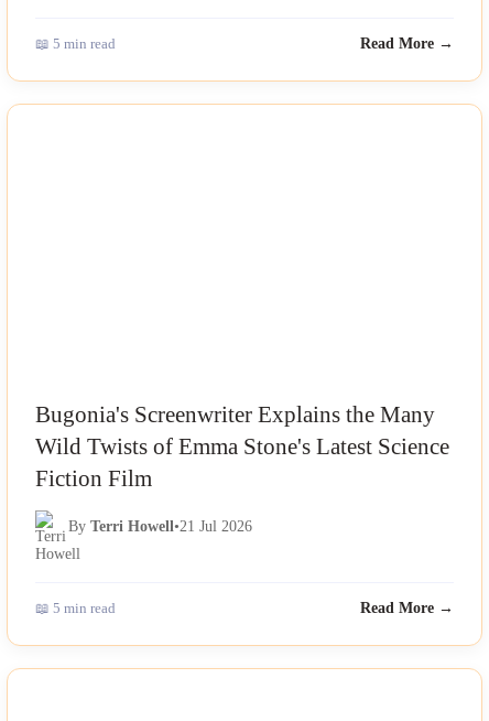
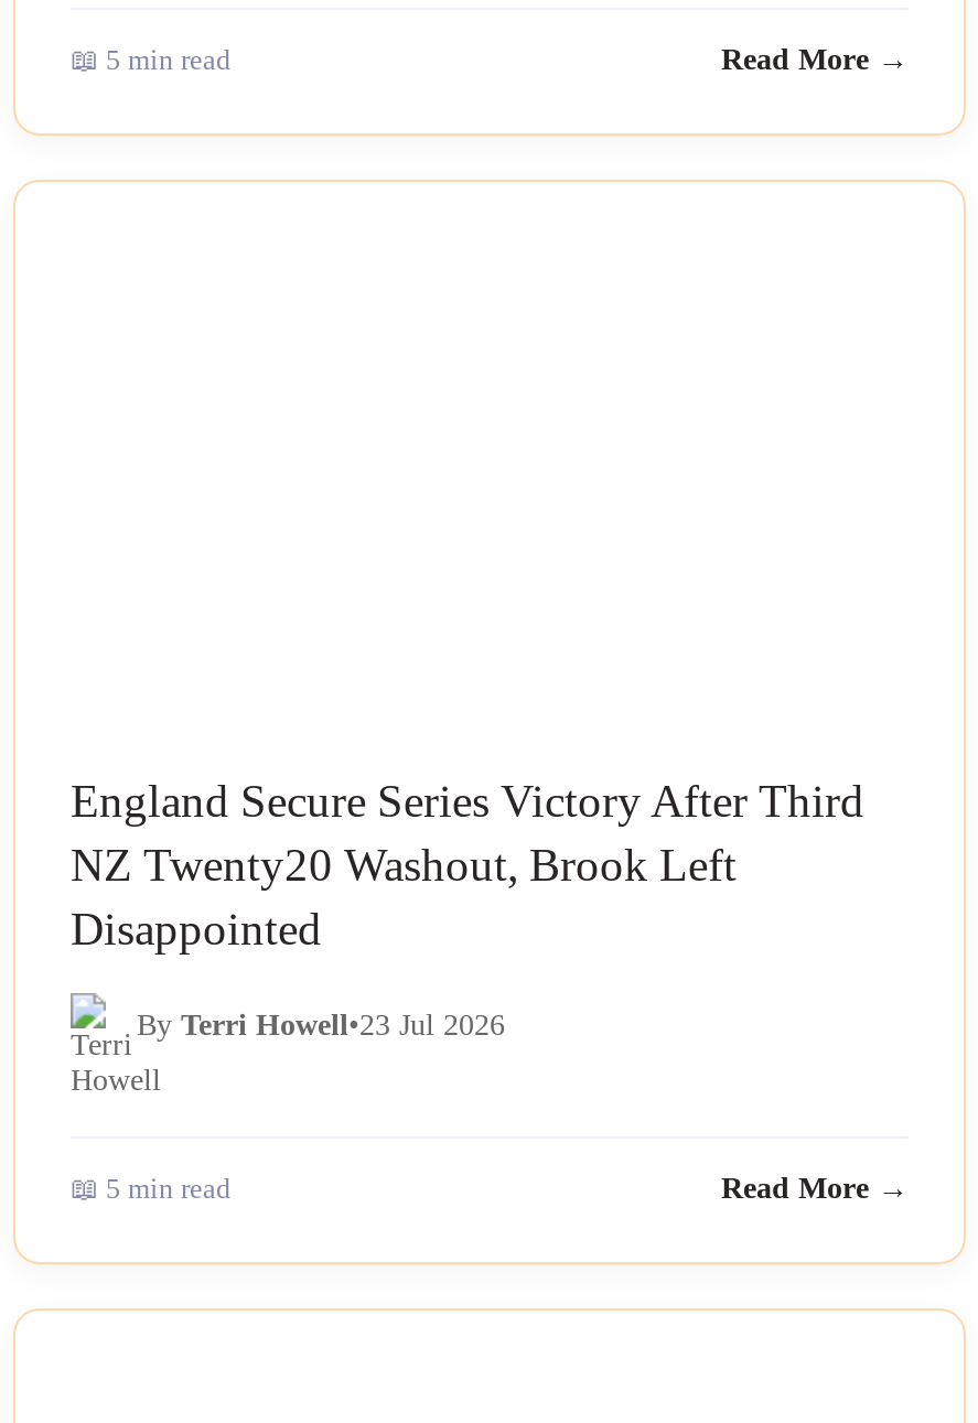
- Bugonia's Screenwriter Explains the Many
- Wild Twists of Emma Stone's Latest Science
- Fiction Film
+ England Secure Series Victory After Third
+ NZ Twenty20 Washout, Brook Left
+ Disappointed

- By Terri Howell•21 Jul 2026
+ By Terri Howell•23 Jul 2026
